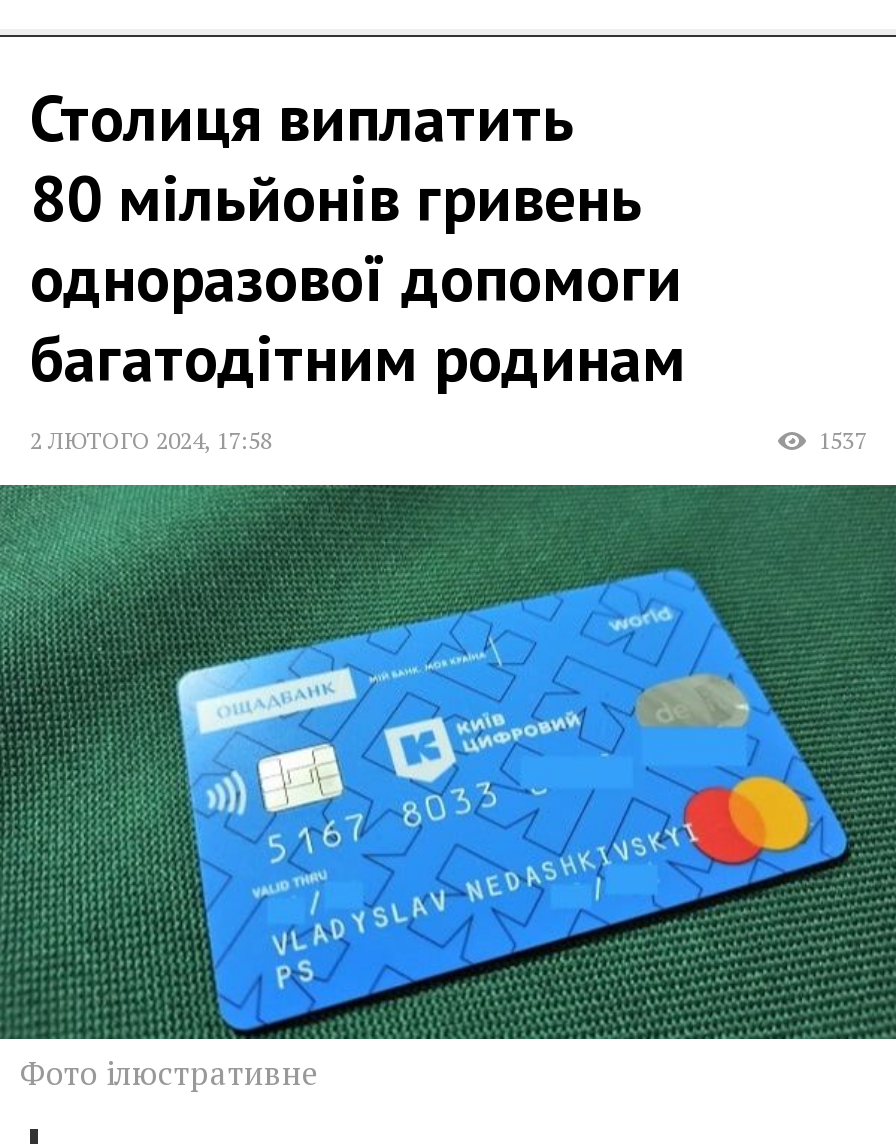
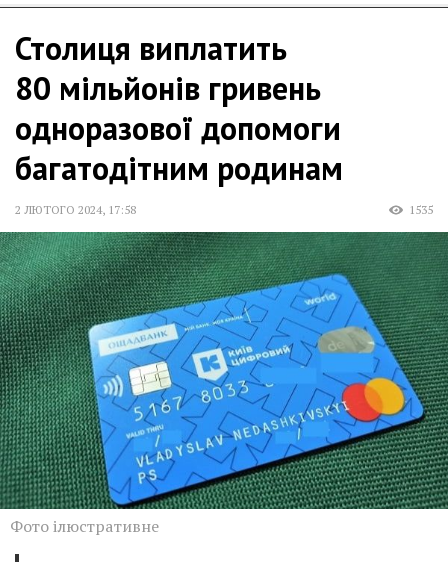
- 1537
+ 1535
